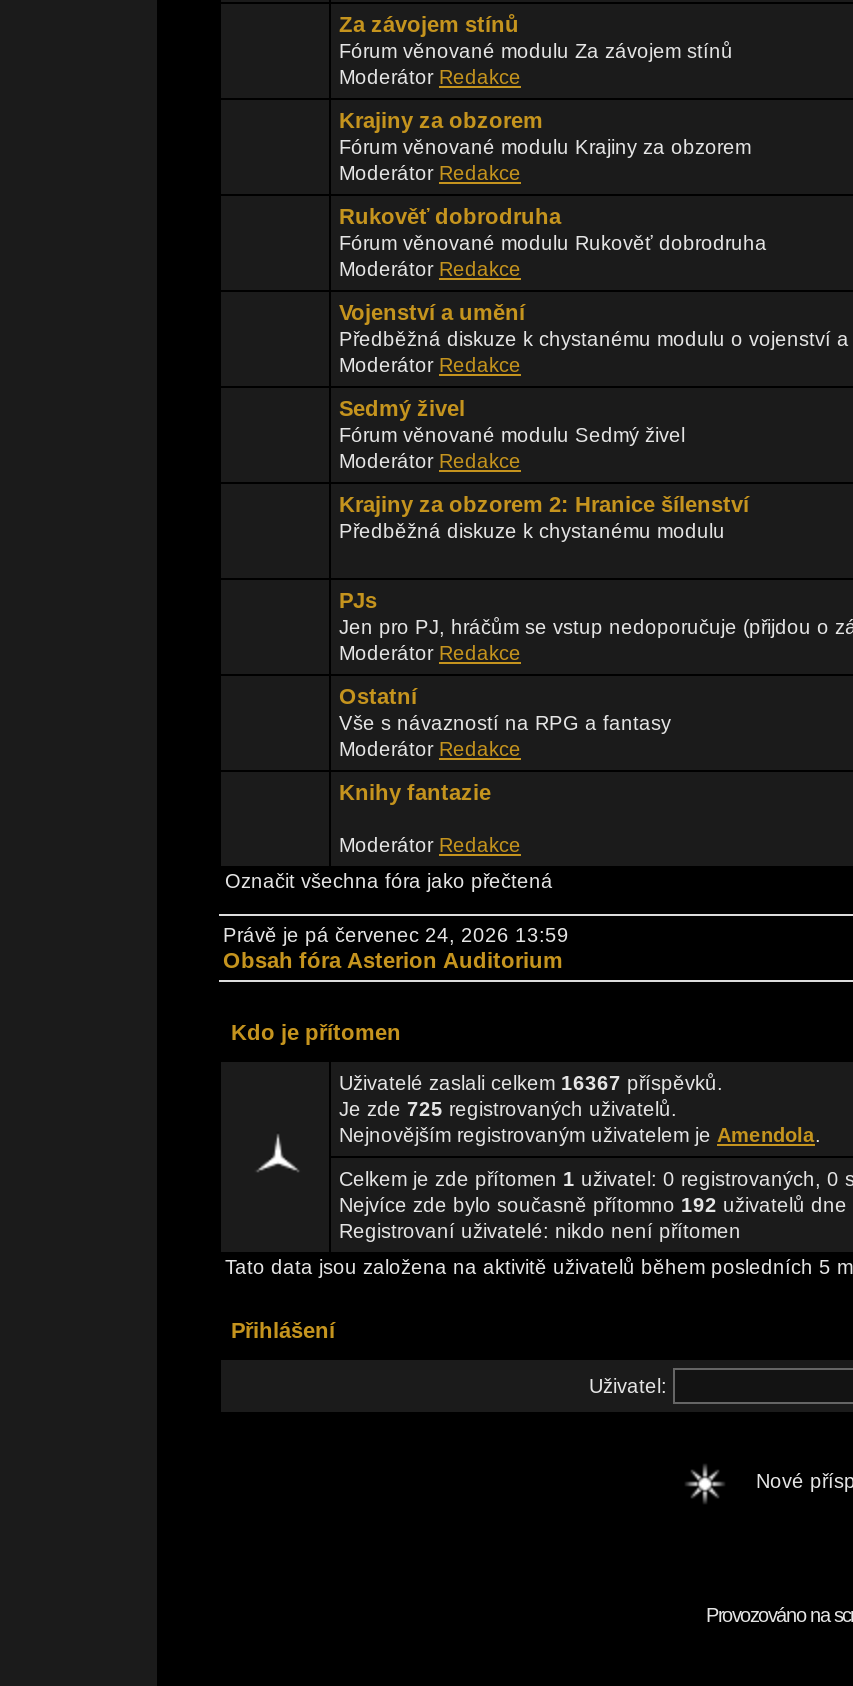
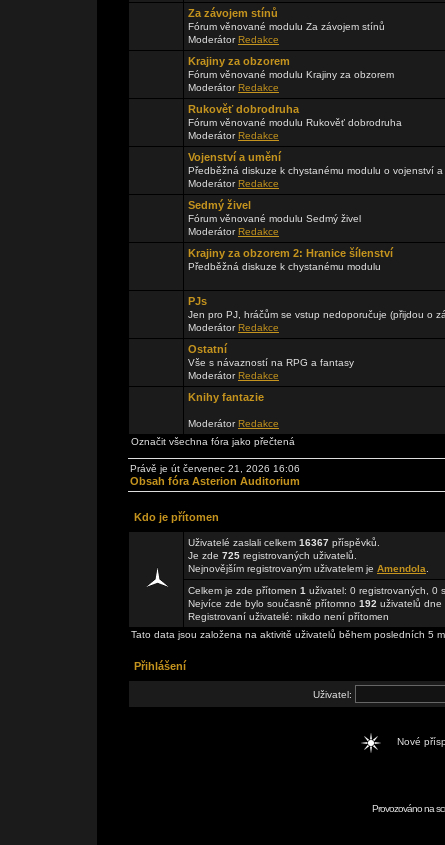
- Právě je pá červenec 24, 2026 13:59
+ Právě je út červenec 21, 2026 16:06
